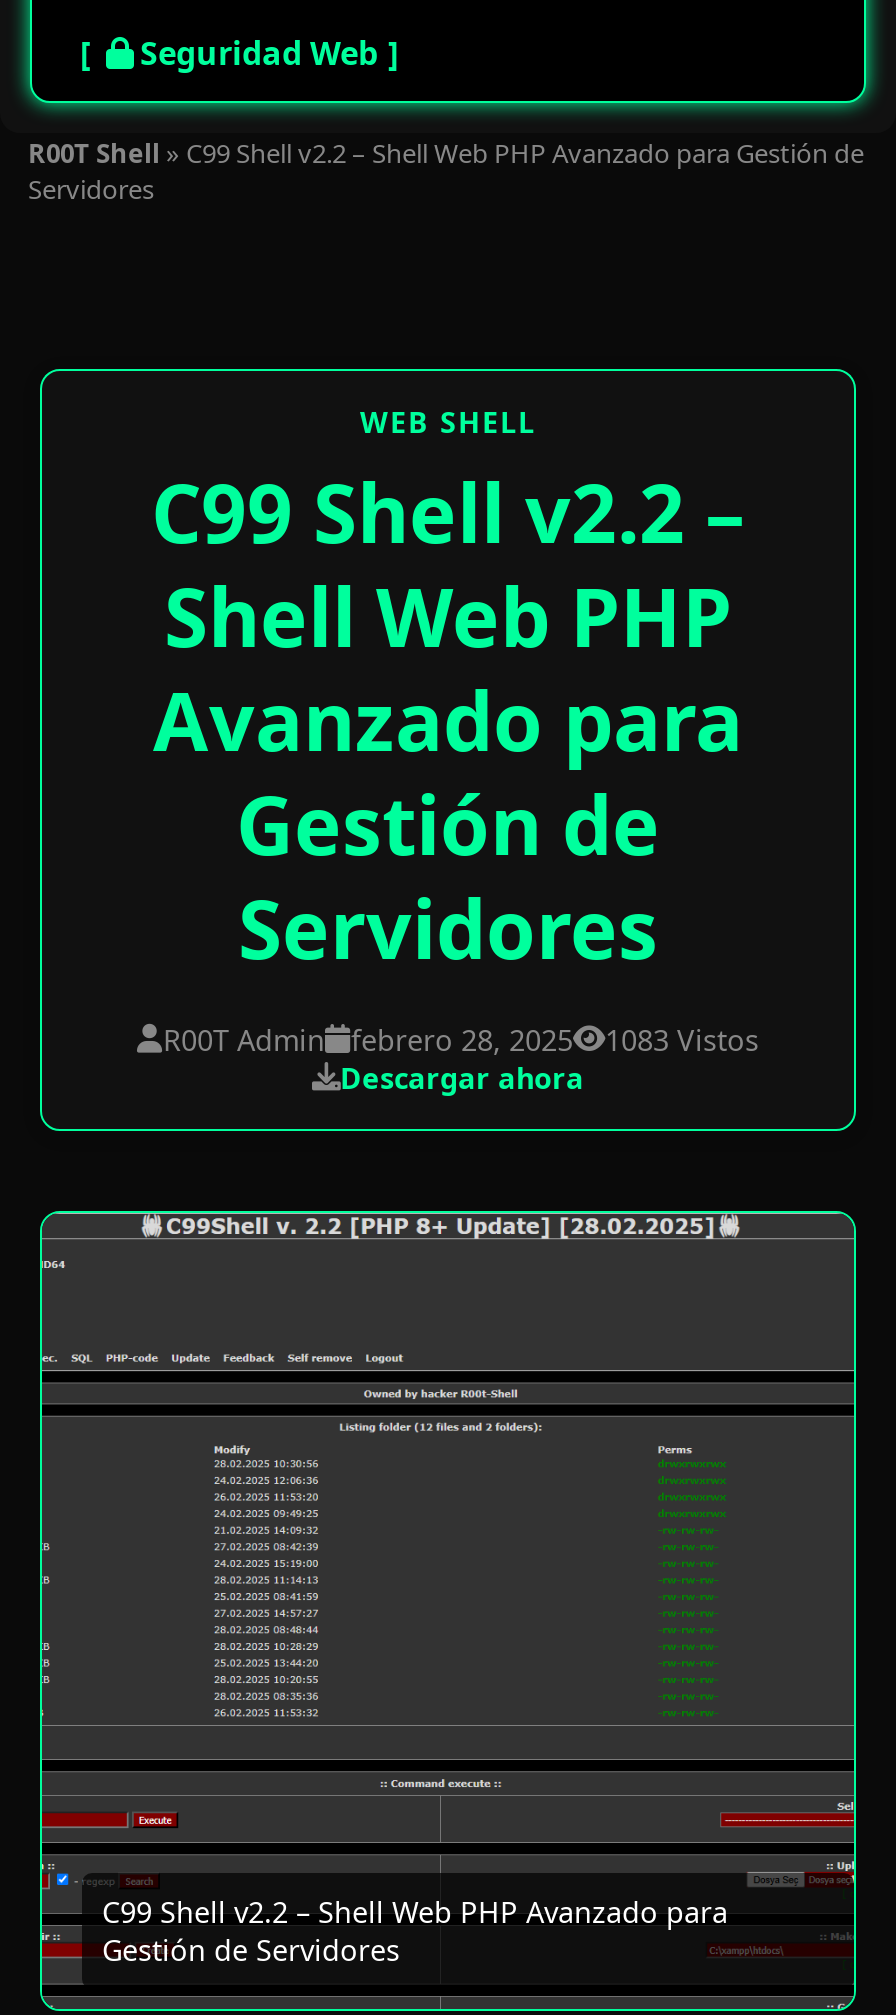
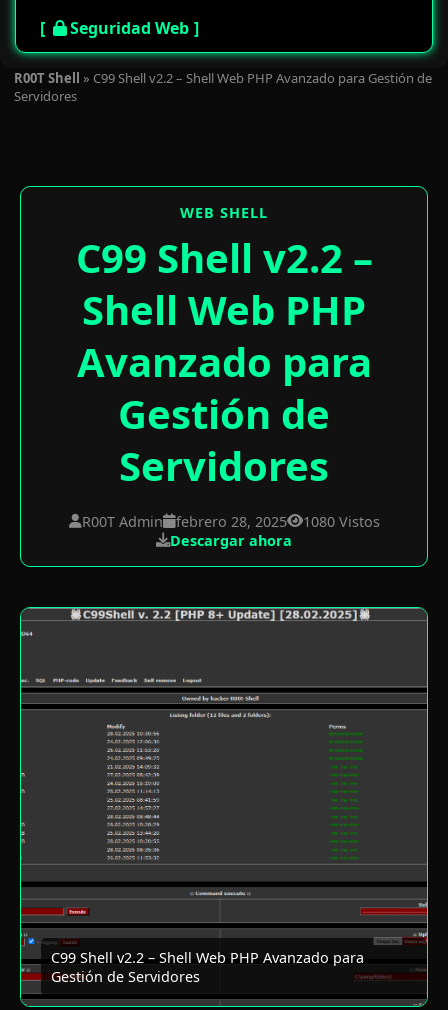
- R00T Admin febrero 28, 2025 1083 Vistos
+ R00T Admin febrero 28, 2025 1080 Vistos
